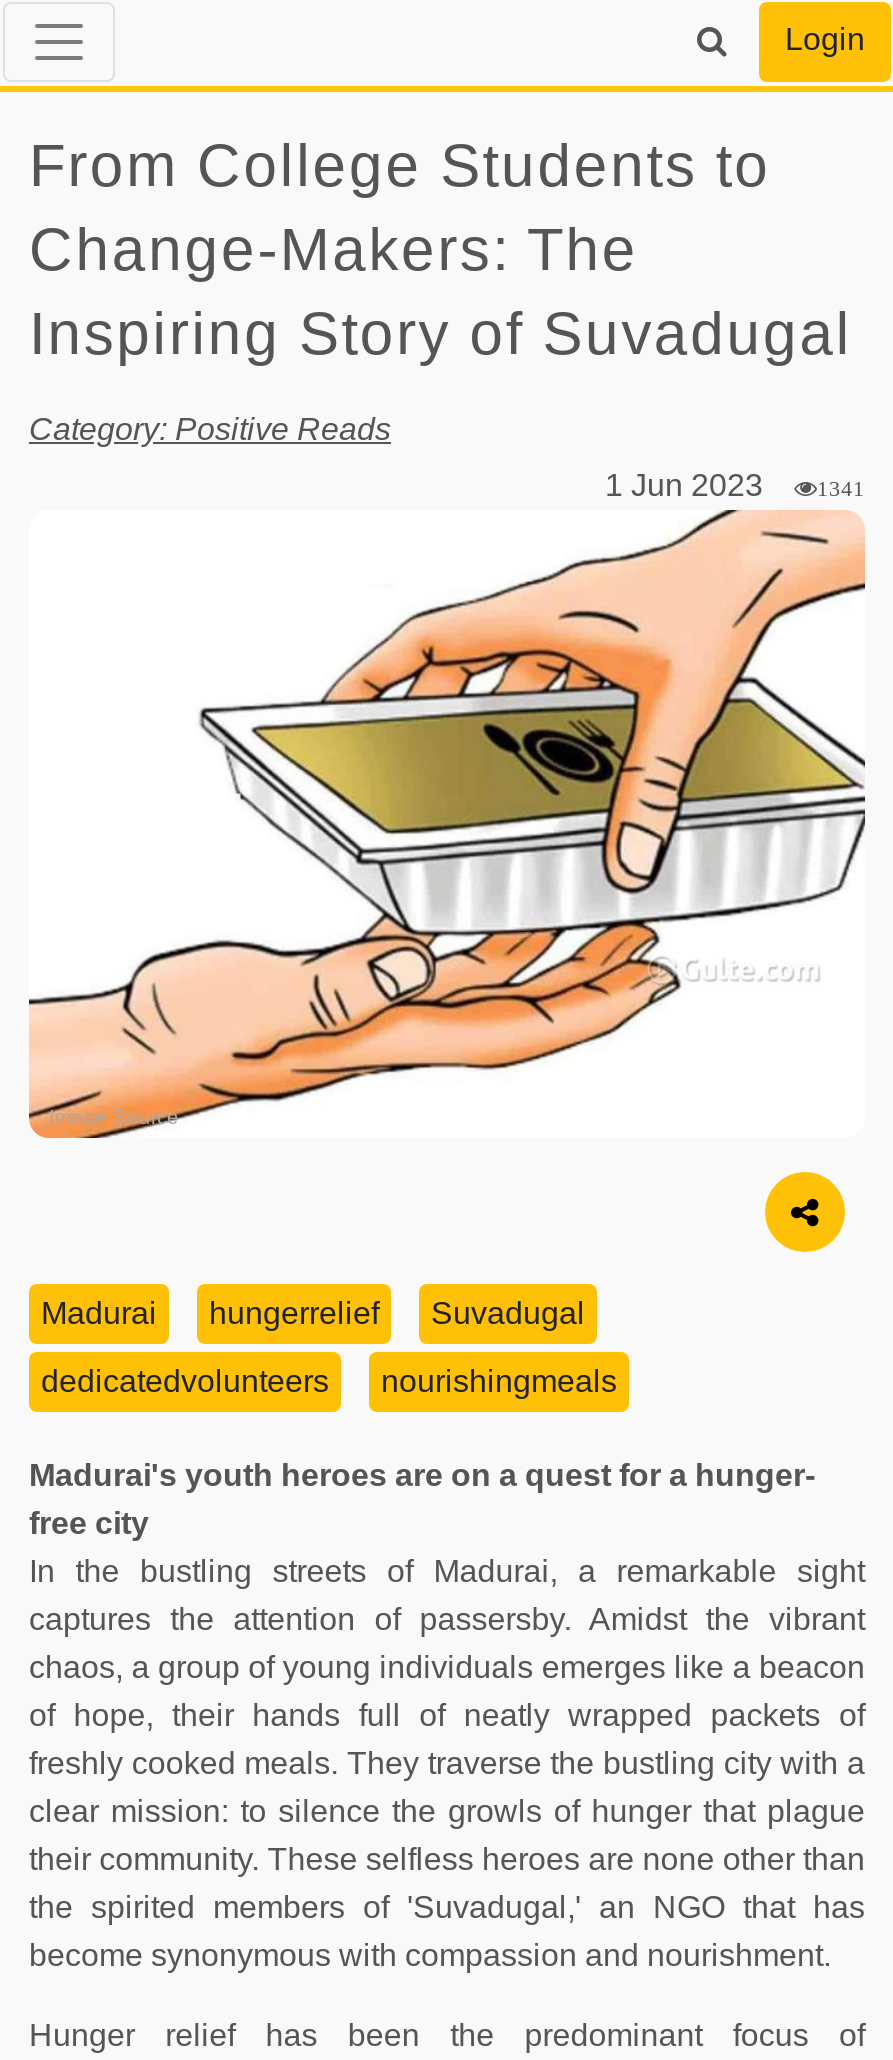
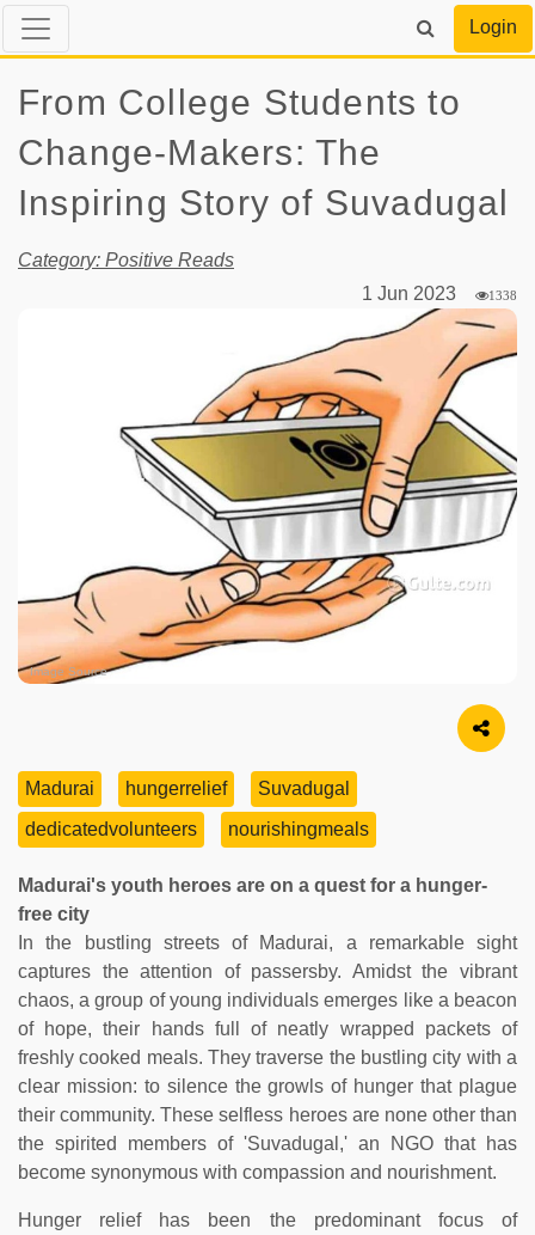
- 1 Jun 2023 1341
+ 1 Jun 2023 1338
